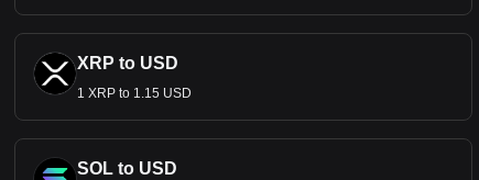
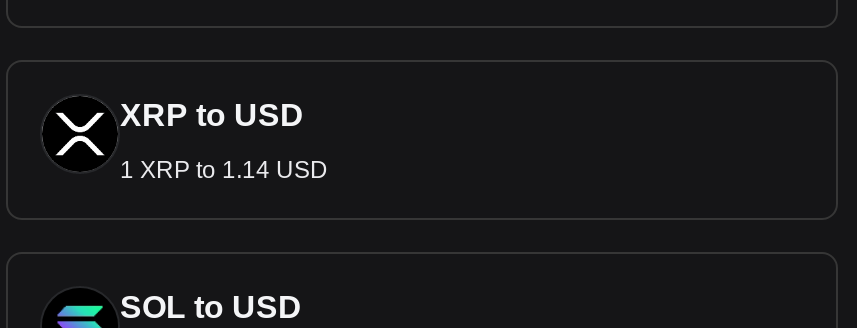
- 1 XRP to 1.15 USD
+ 1 XRP to 1.14 USD
